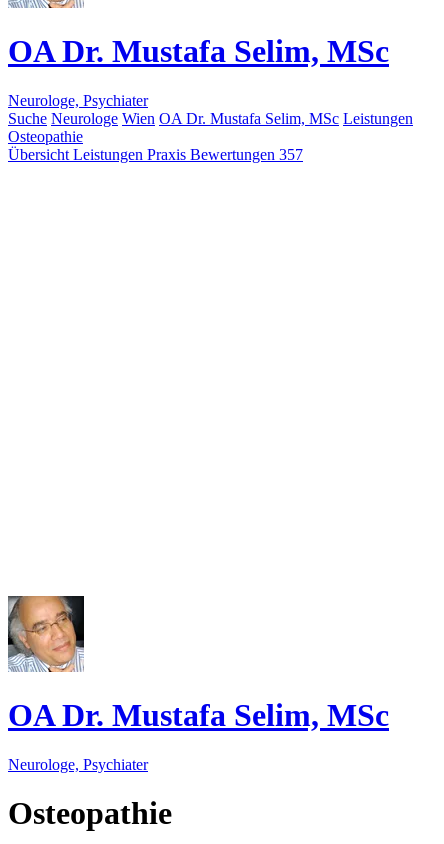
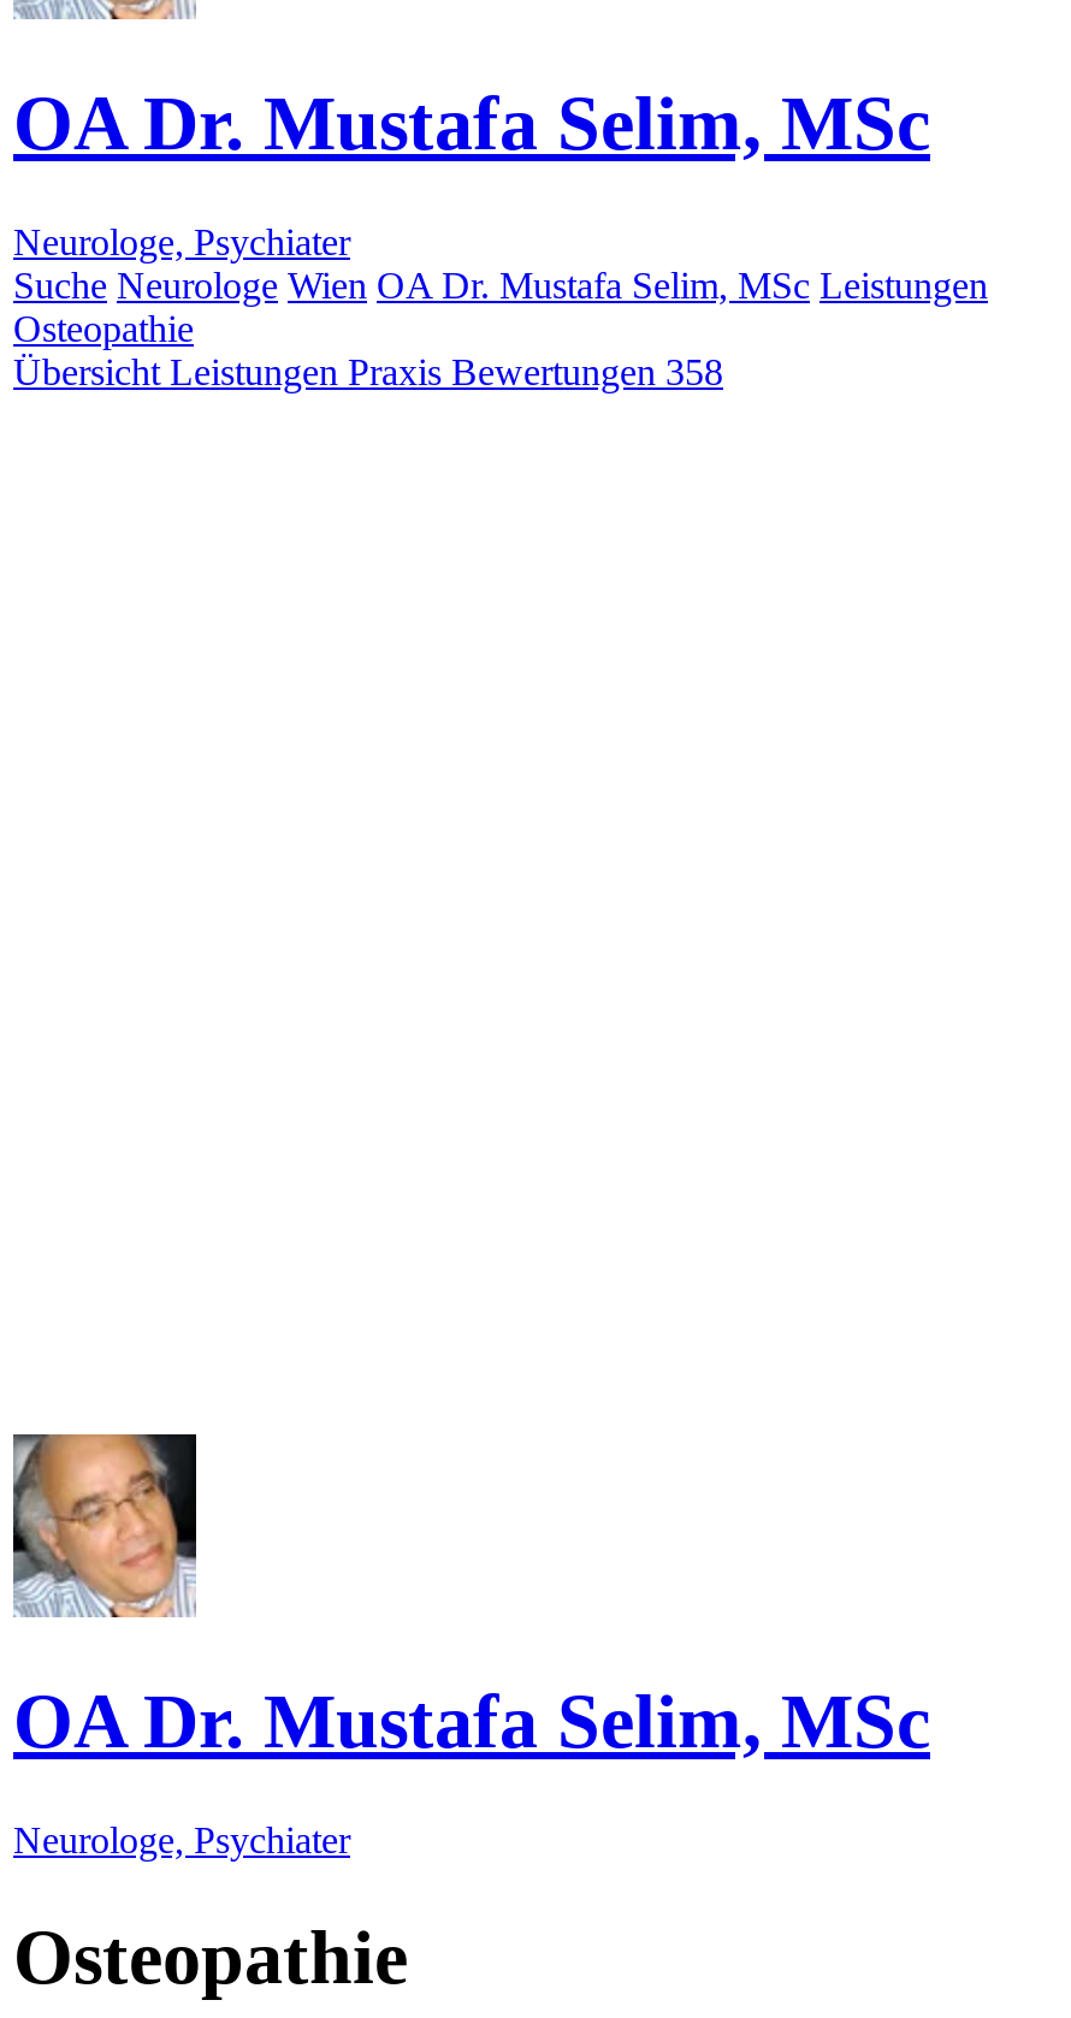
- Übersicht Leistungen Praxis Bewertungen 357
+ Übersicht Leistungen Praxis Bewertungen 358
